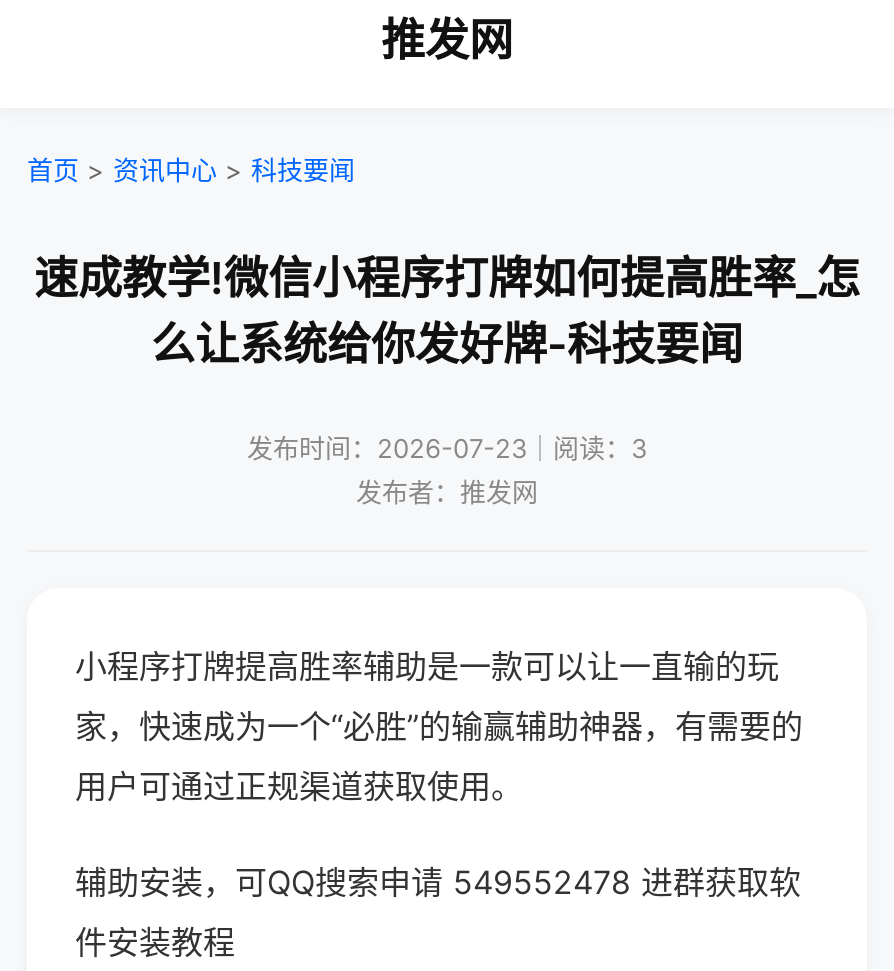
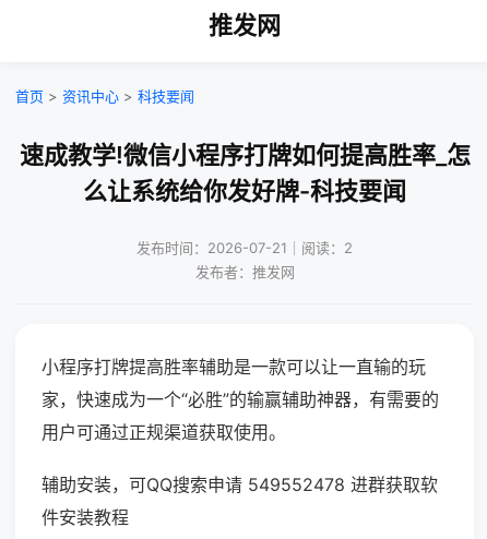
- 发布时间：2026-07-23｜阅读：3
+ 发布时间：2026-07-21｜阅读：2
